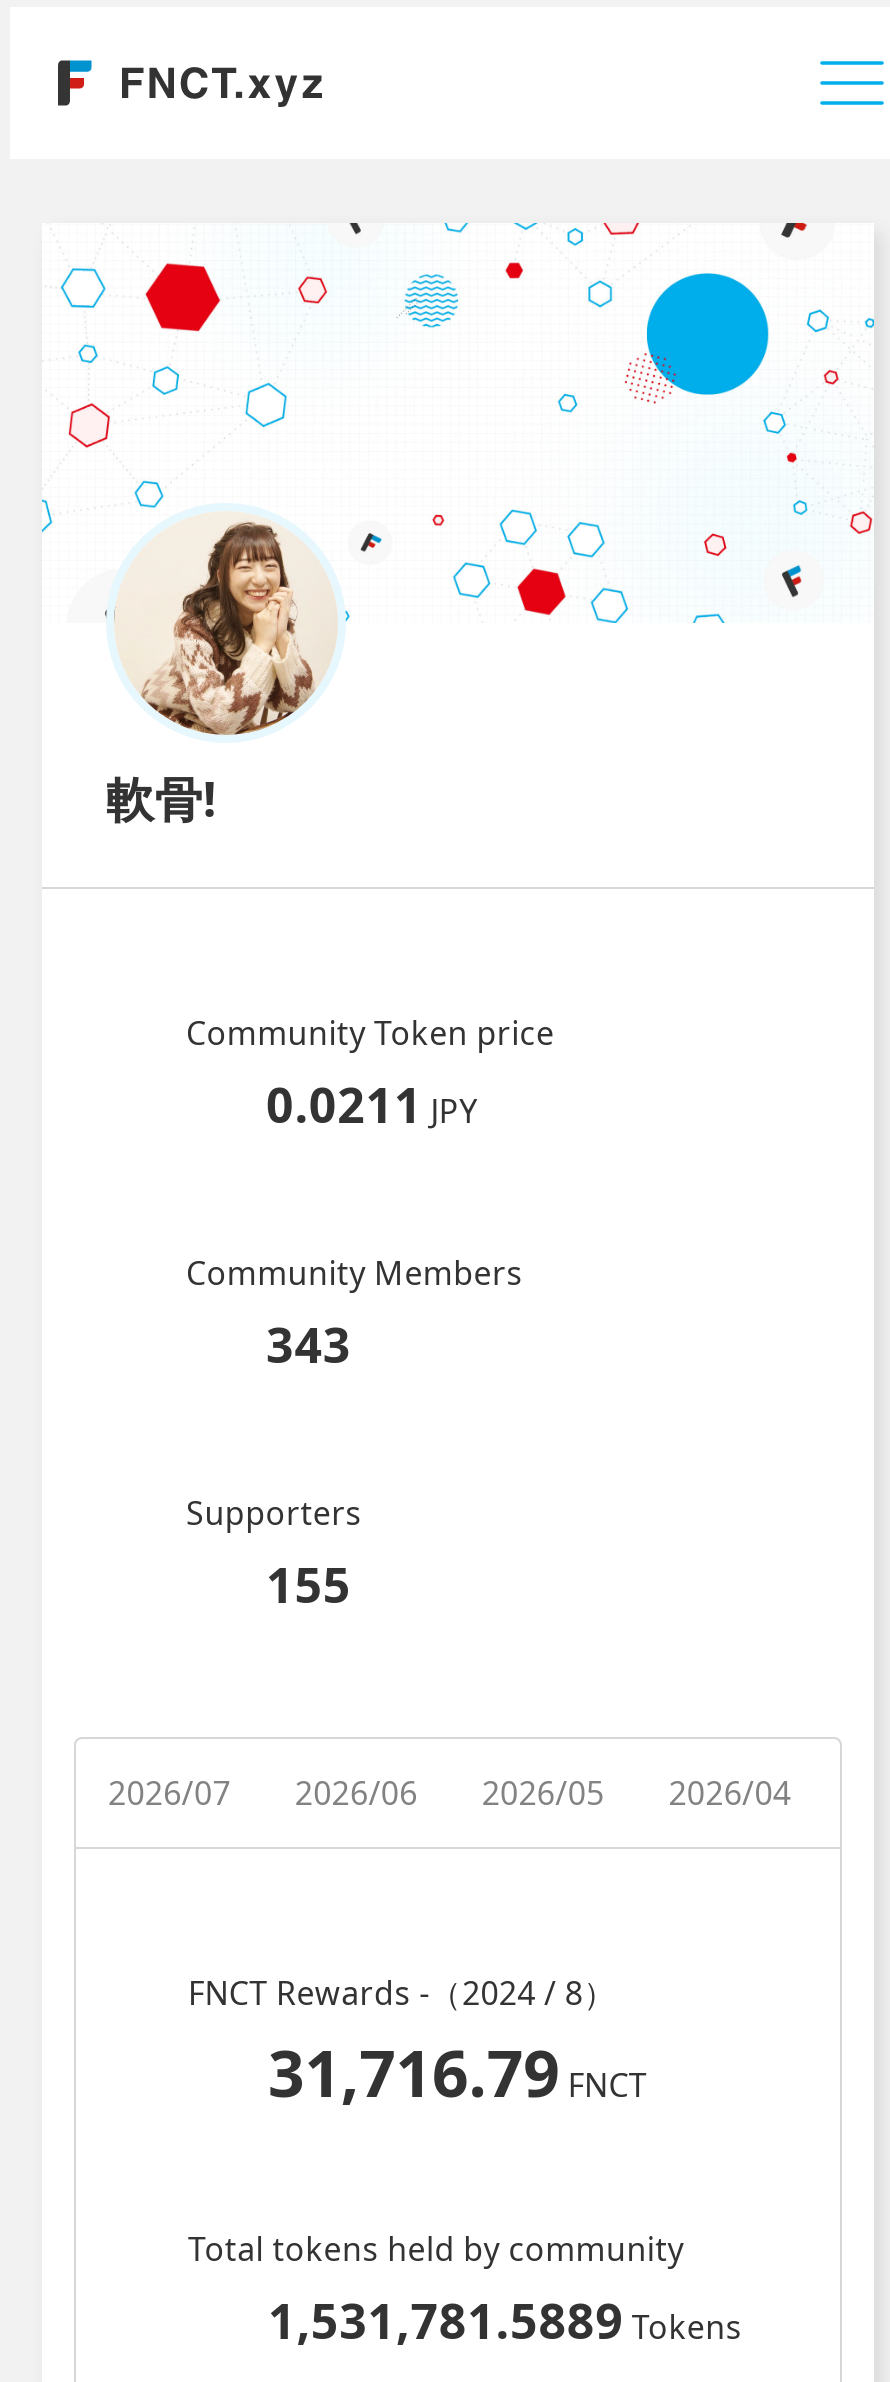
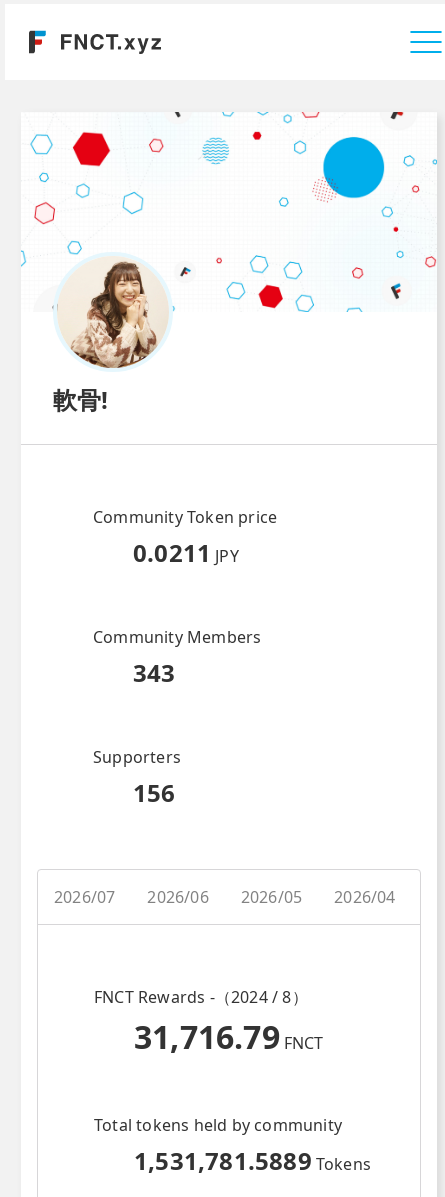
- 155
+ 156
